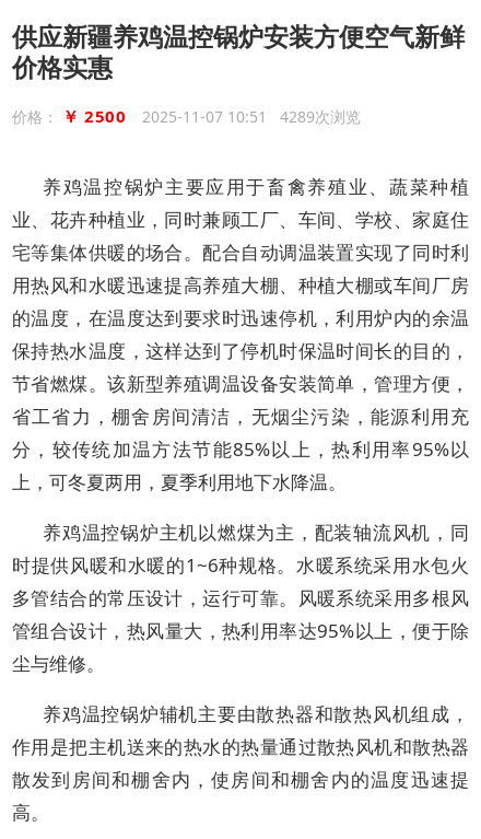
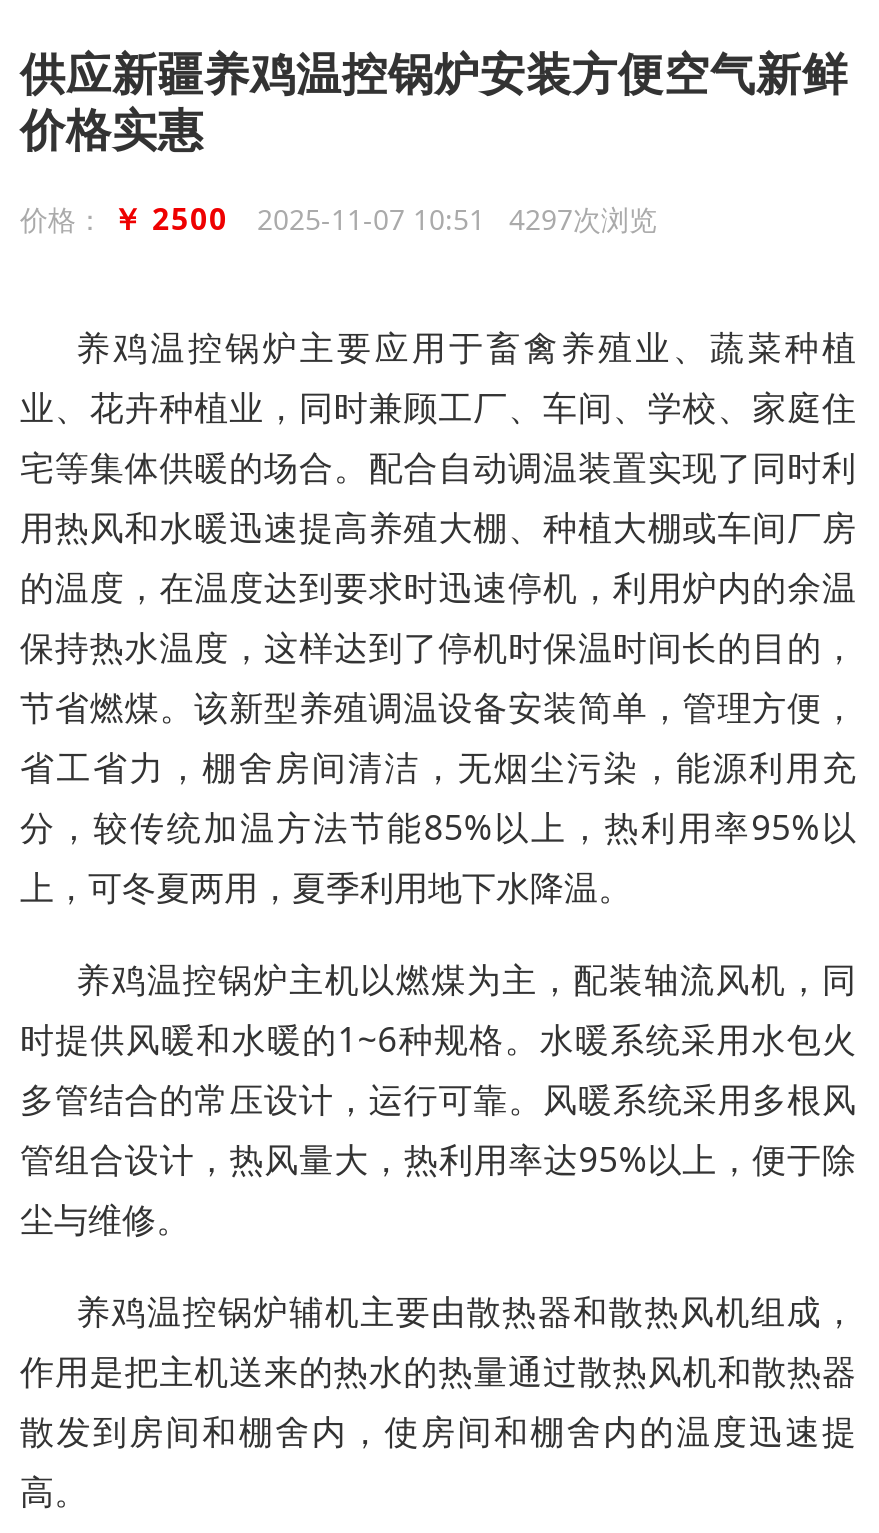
- 价格：￥ 2500 2025-11-07 10:51 4289次浏览
+ 价格：￥ 2500 2025-11-07 10:51 4297次浏览
